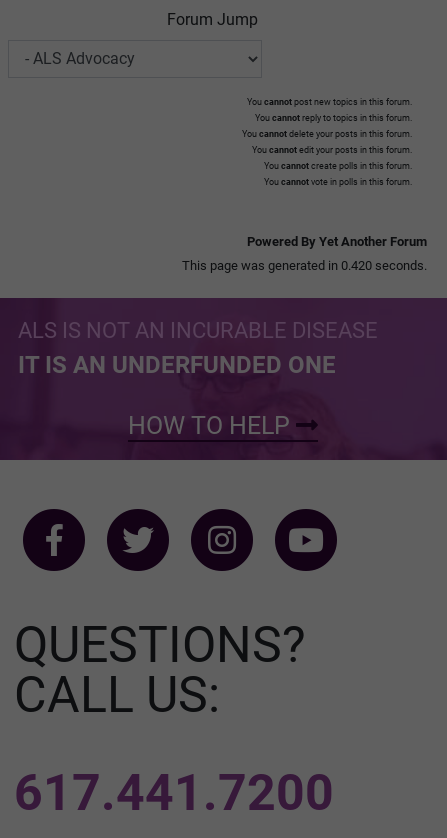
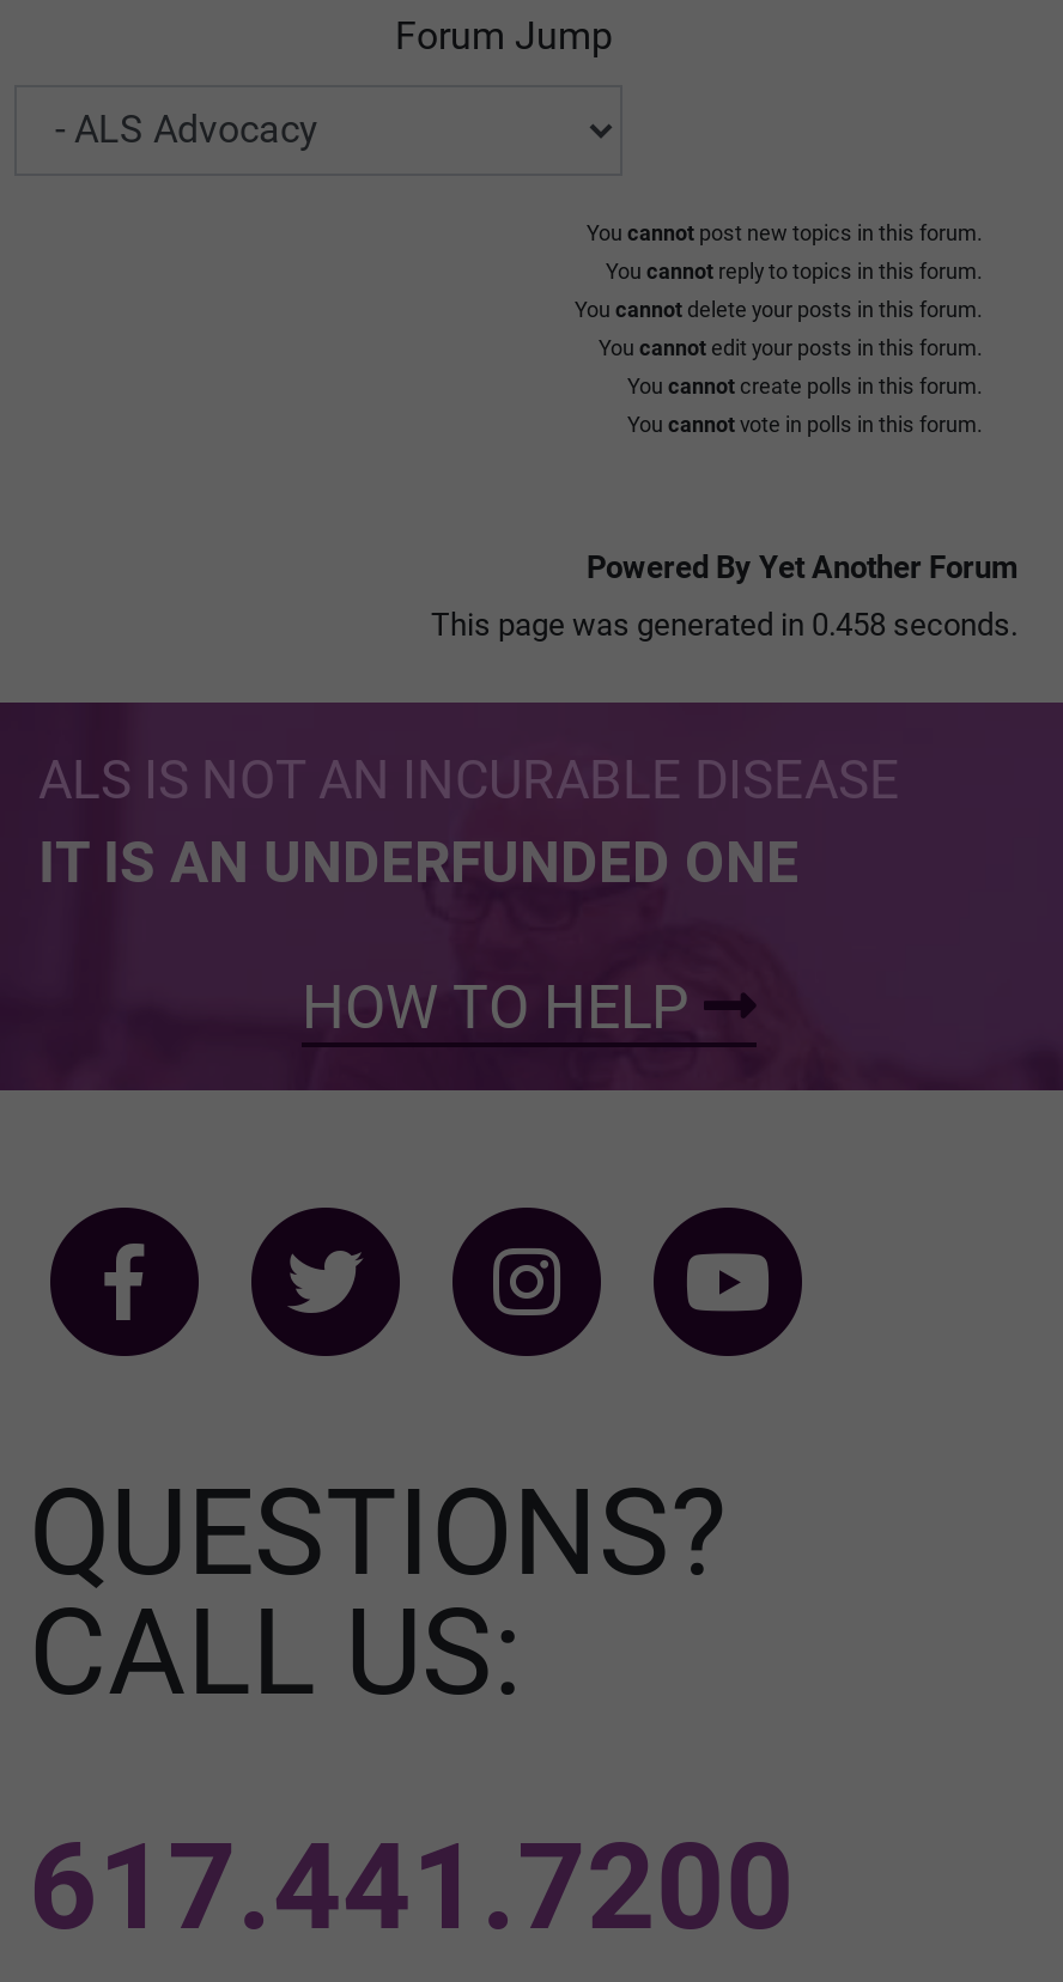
- This page was generated in 0.420 seconds.
+ This page was generated in 0.458 seconds.
